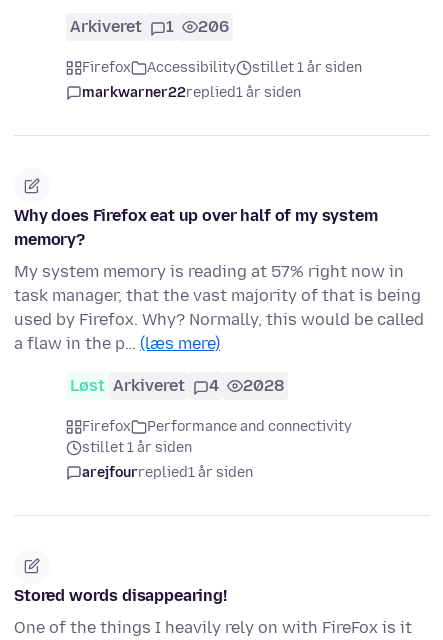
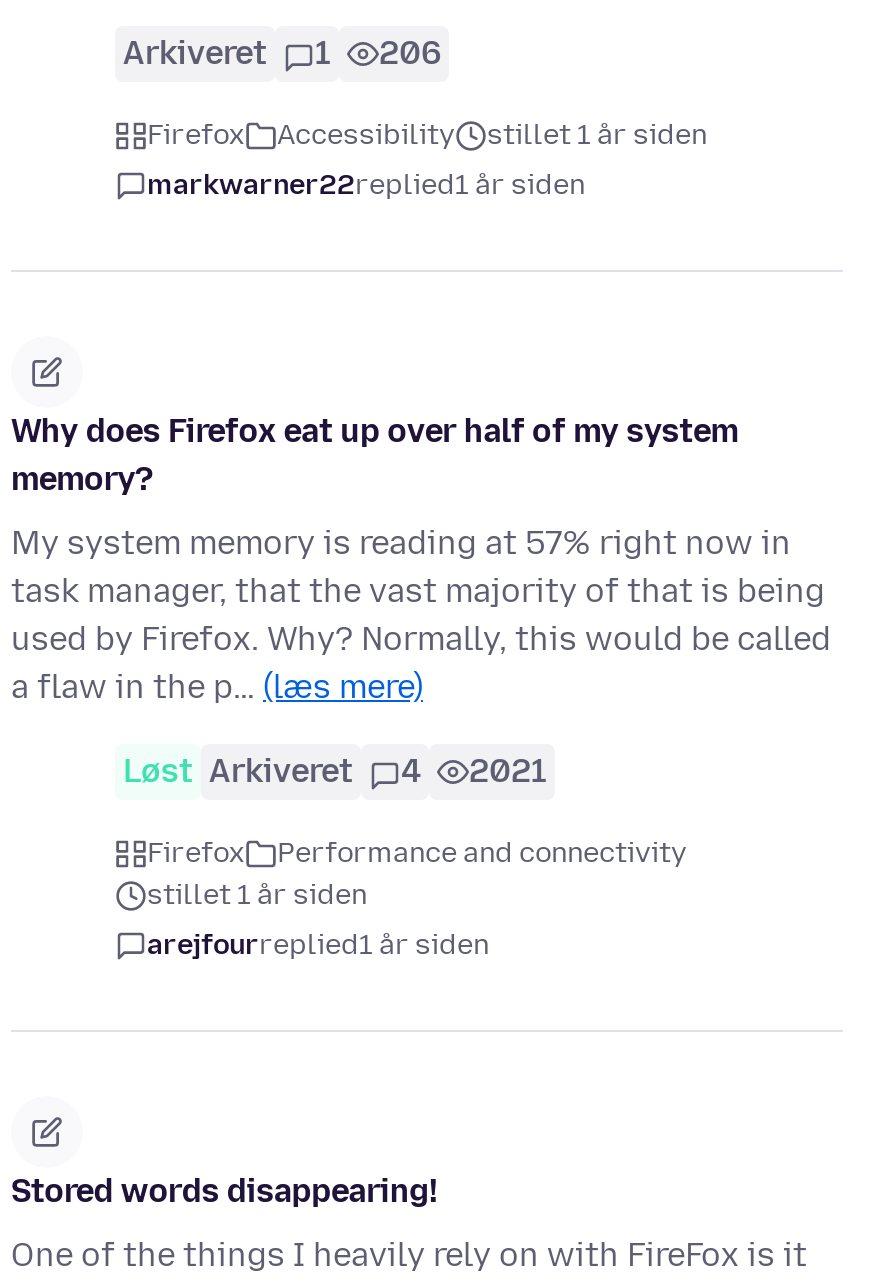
- Løst Arkiveret 4 2028
+ Løst Arkiveret 4 2021
